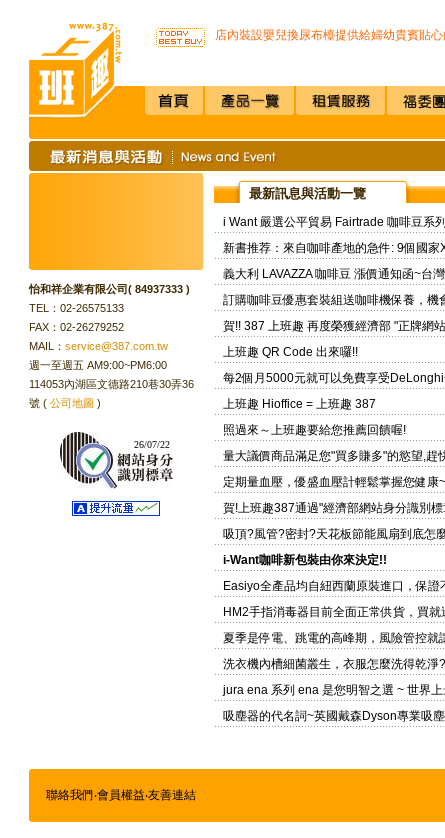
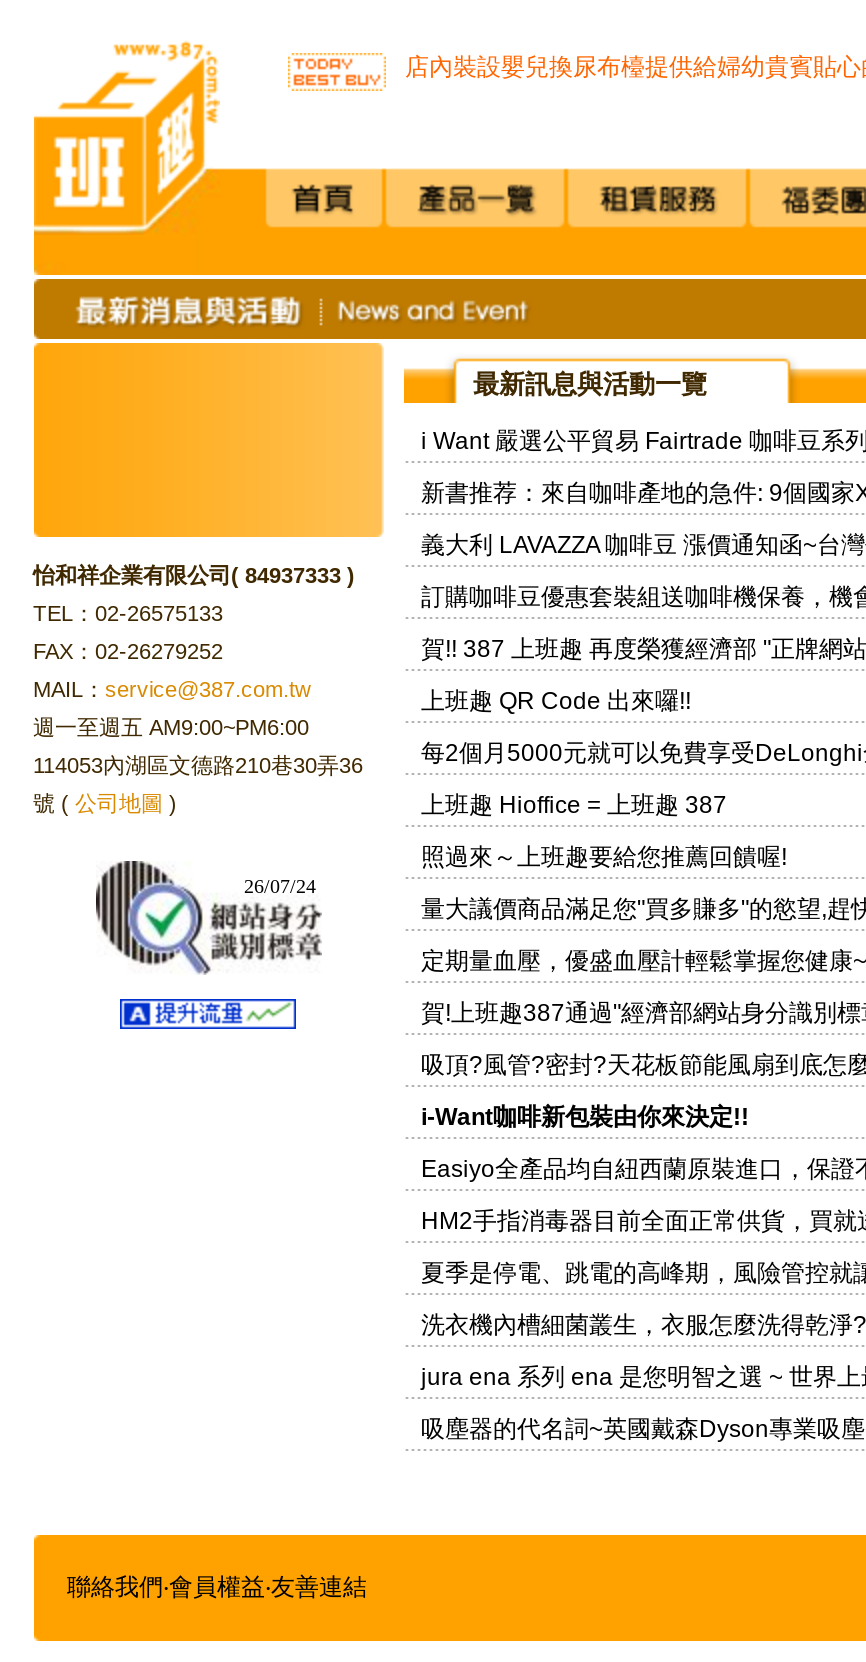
- 26/07/22
+ 26/07/24
